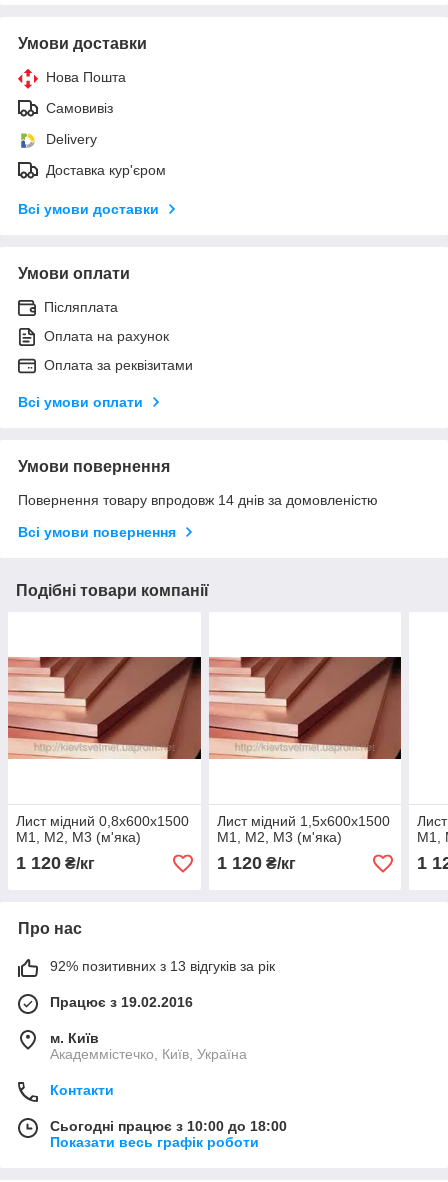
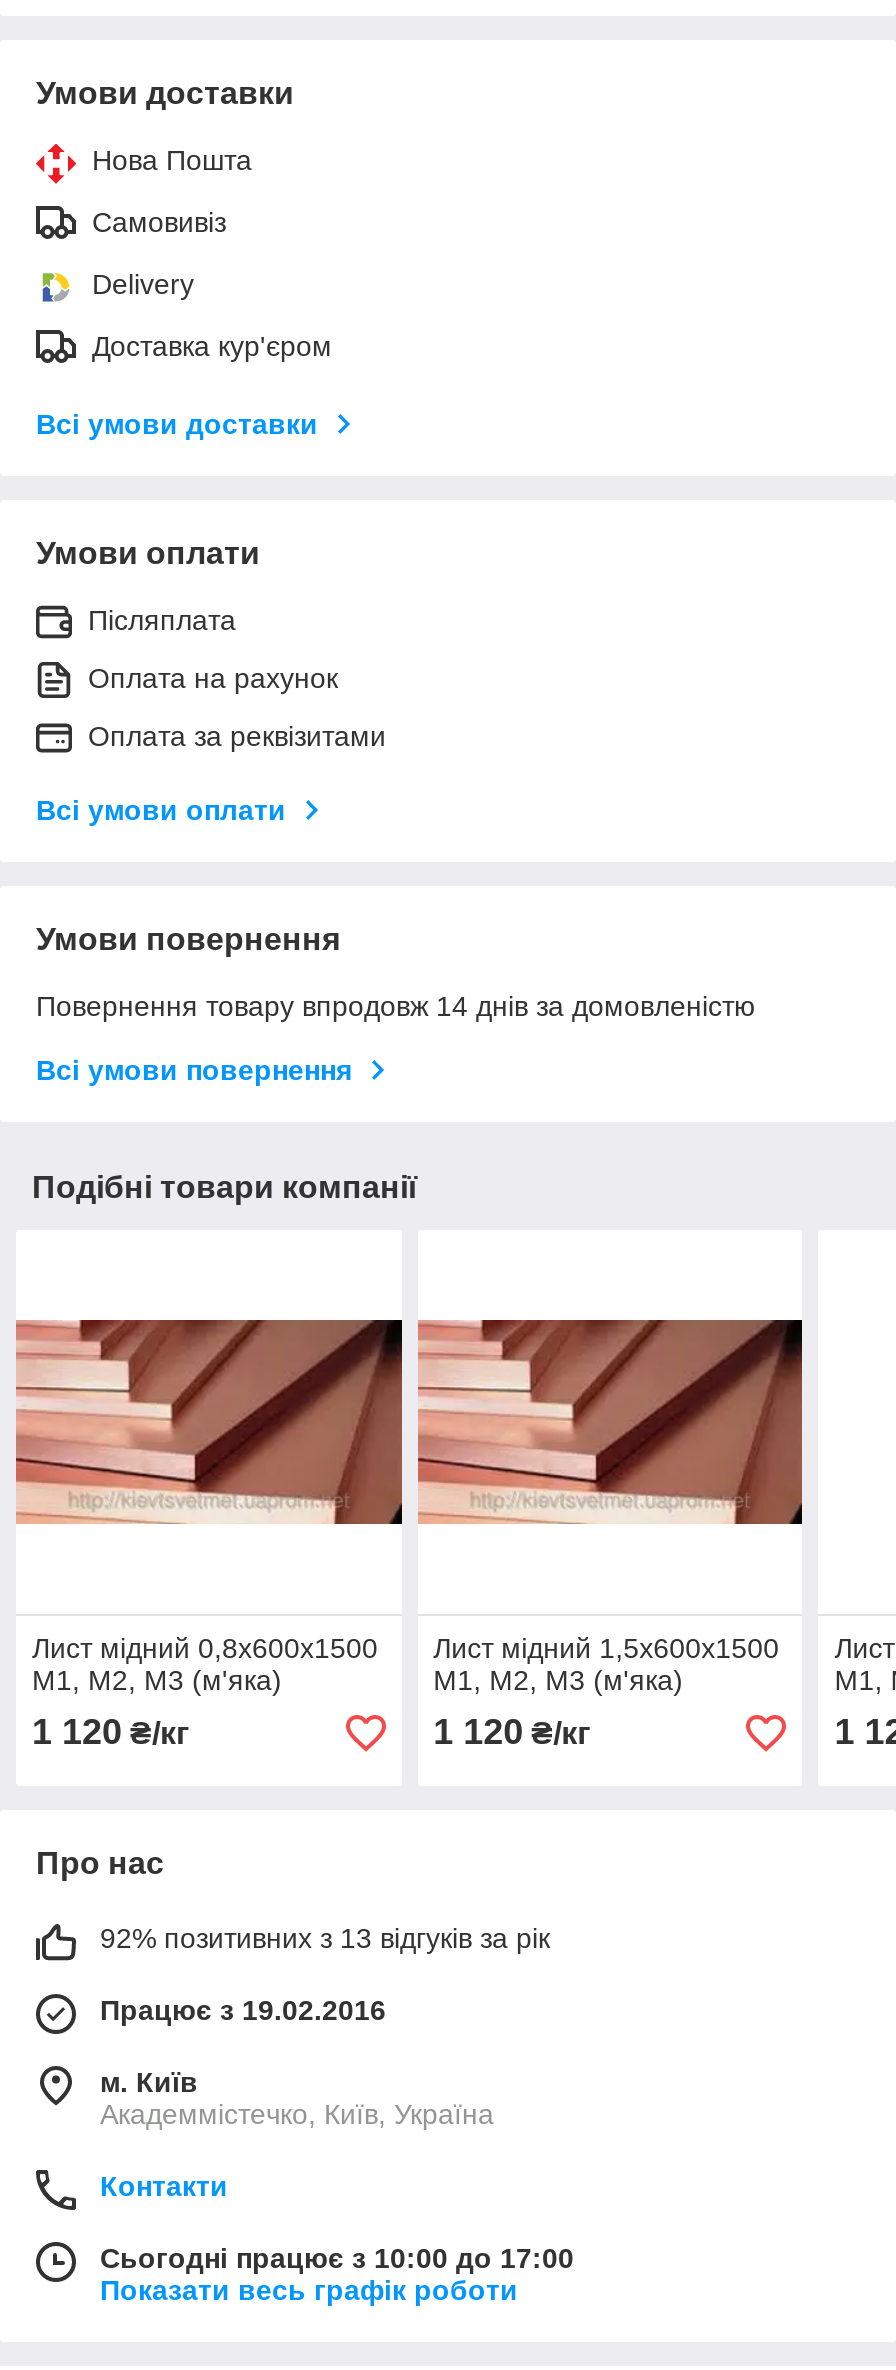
- Сьогодні працює з 10:00 до 18:00
+ Сьогодні працює з 10:00 до 17:00
